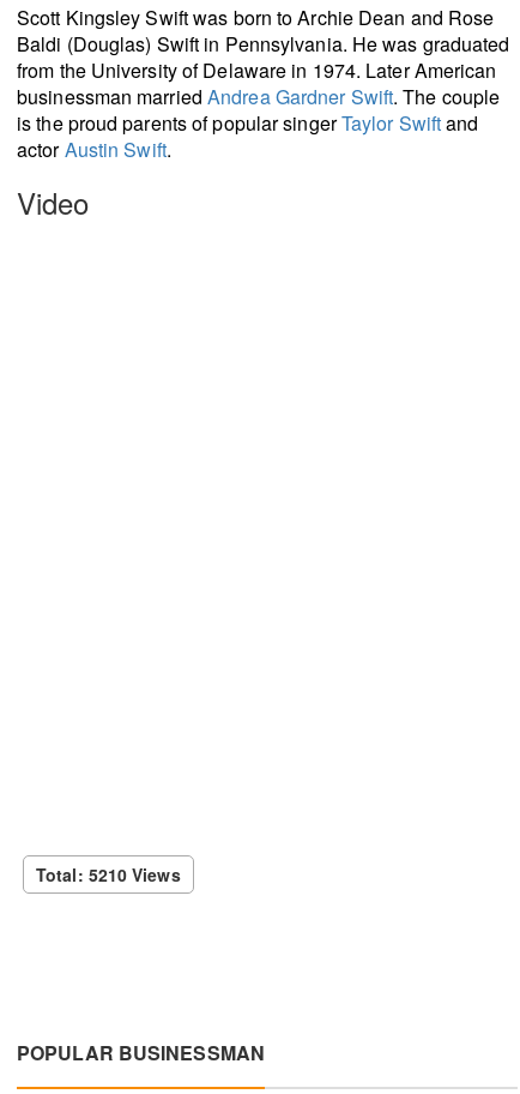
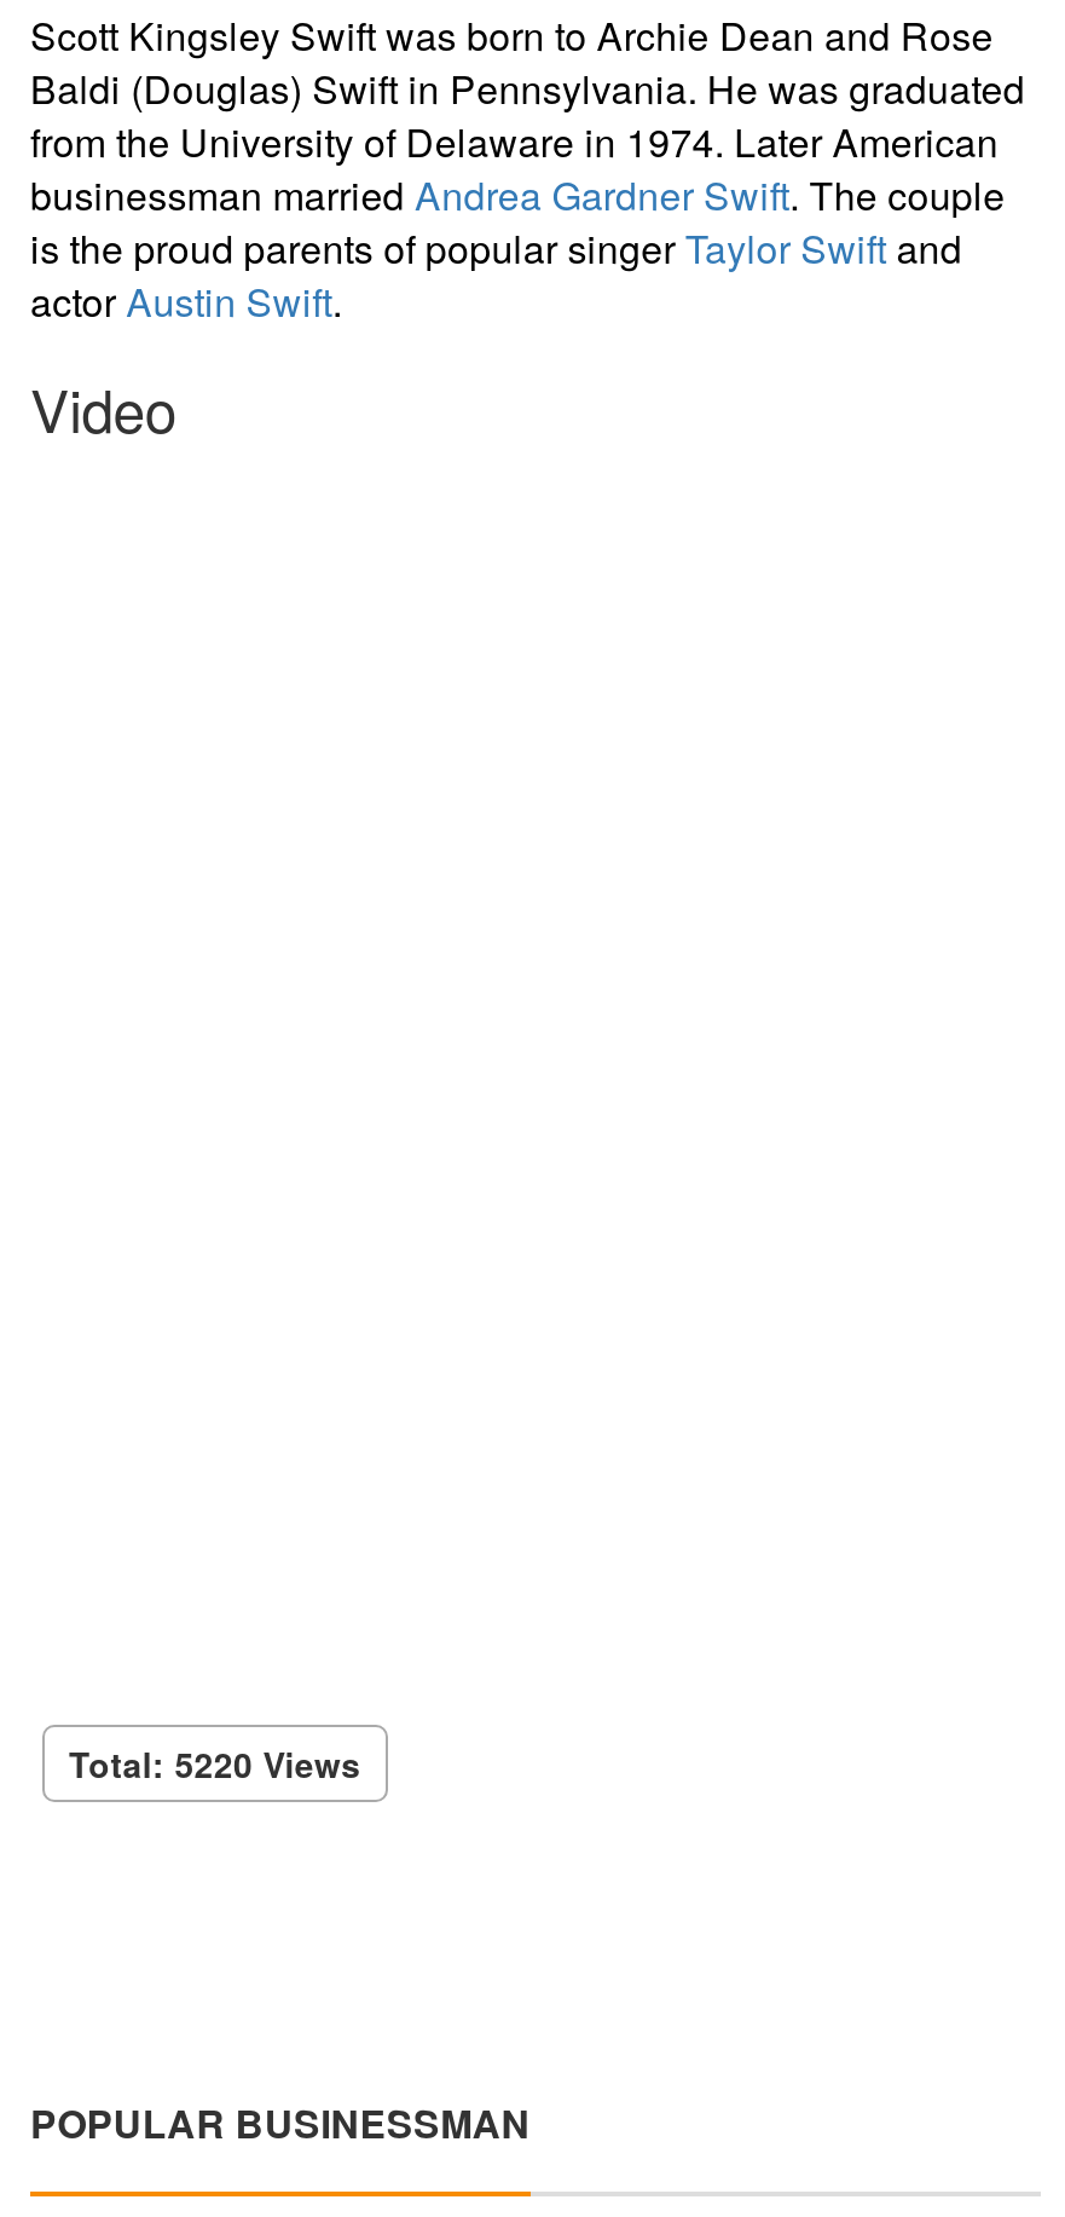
- Total: 5210 Views
+ Total: 5220 Views
